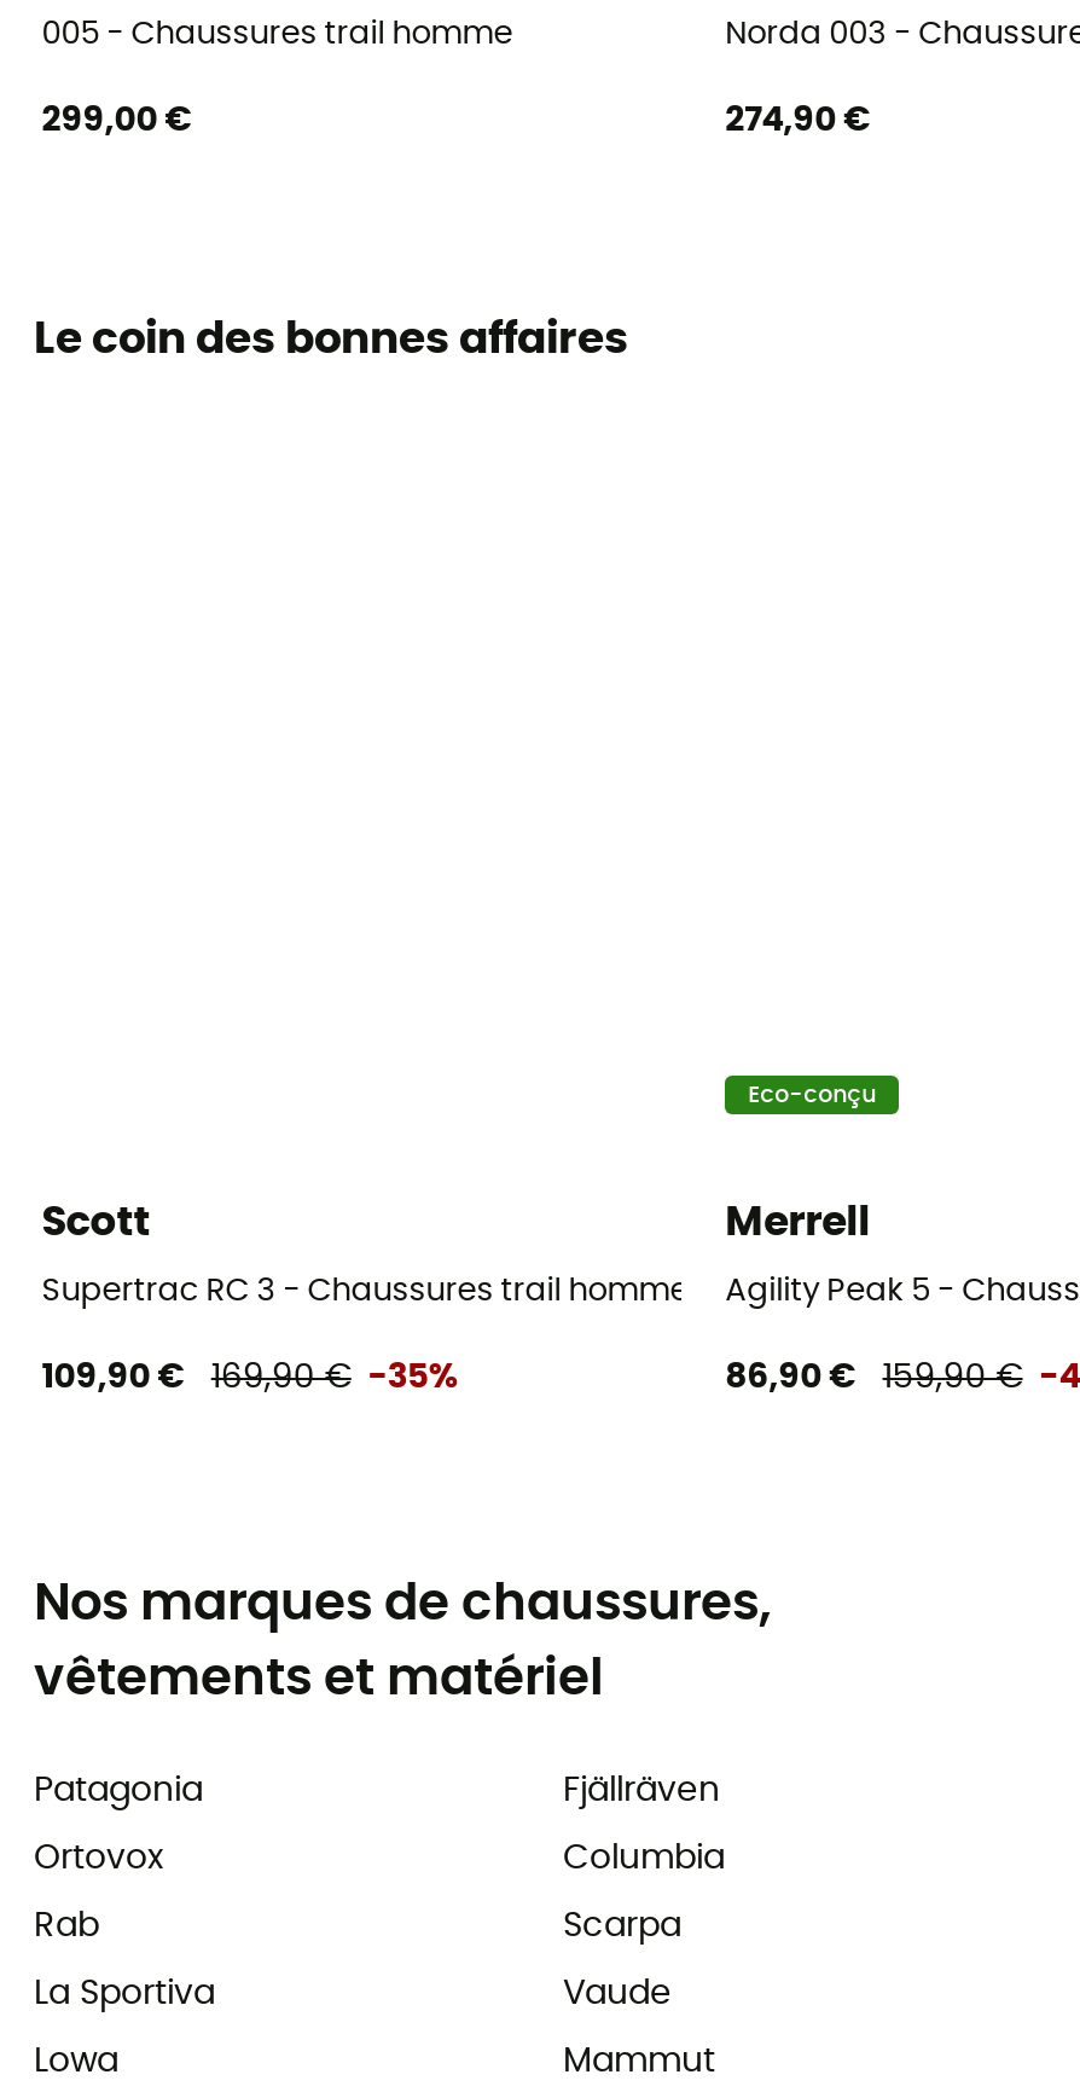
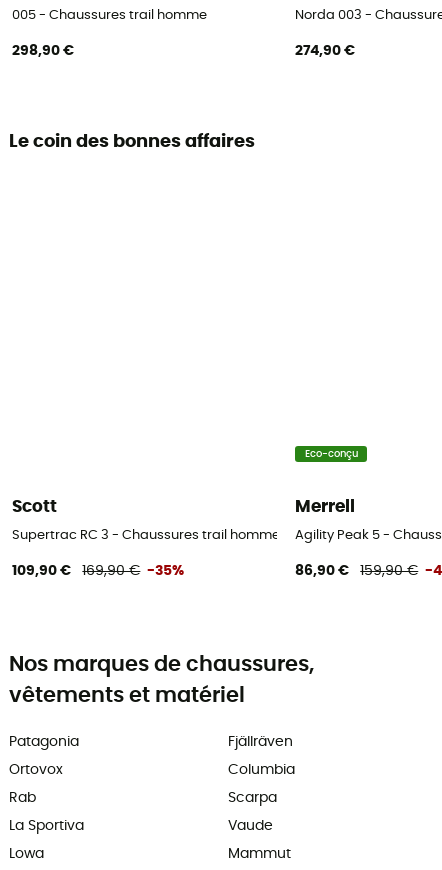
- 299,00 €
+ 298,90 €
